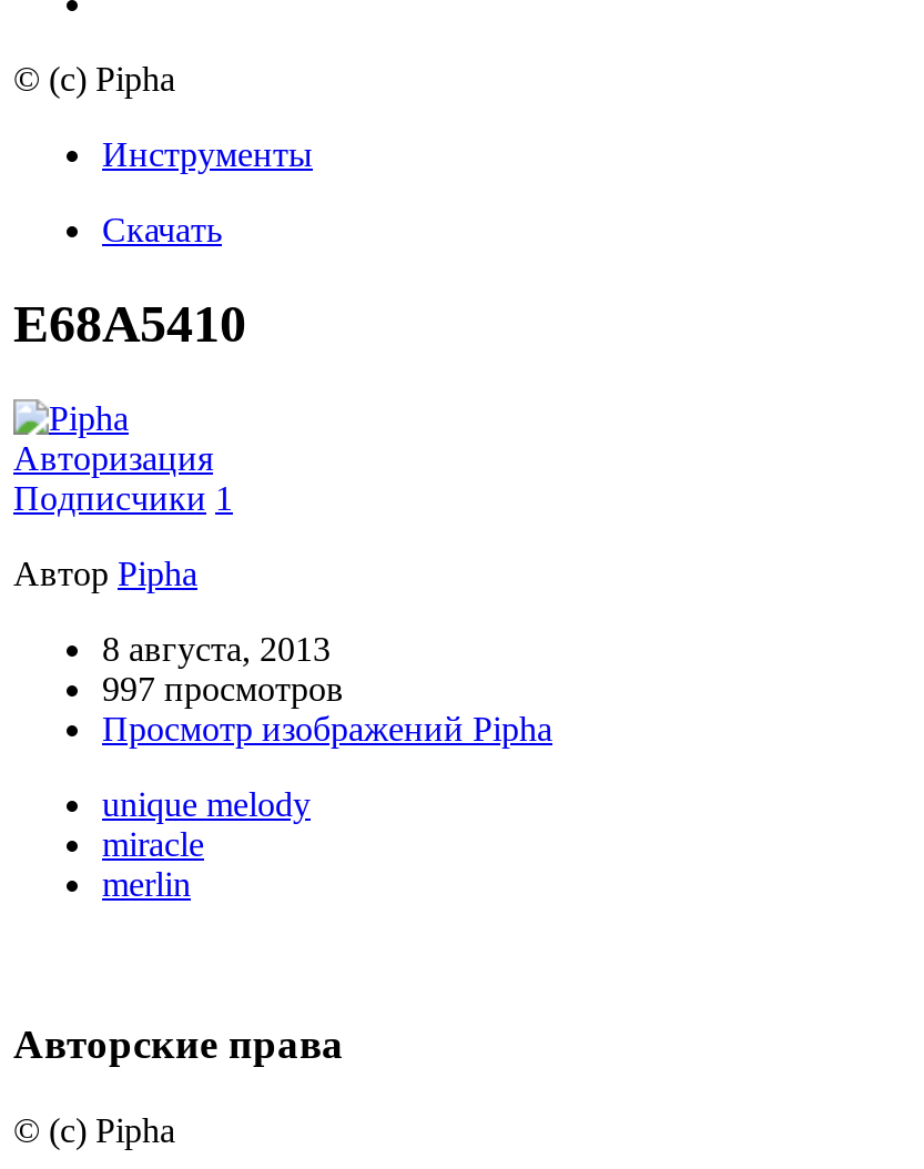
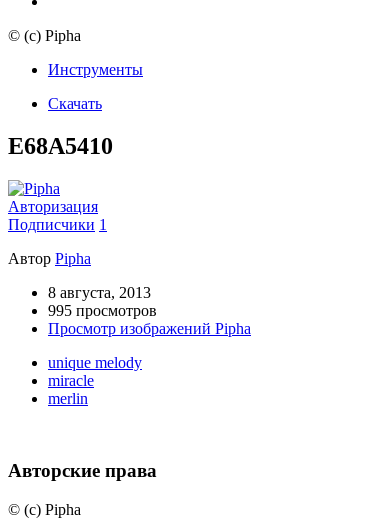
- 997 просмотров
+ 995 просмотров
